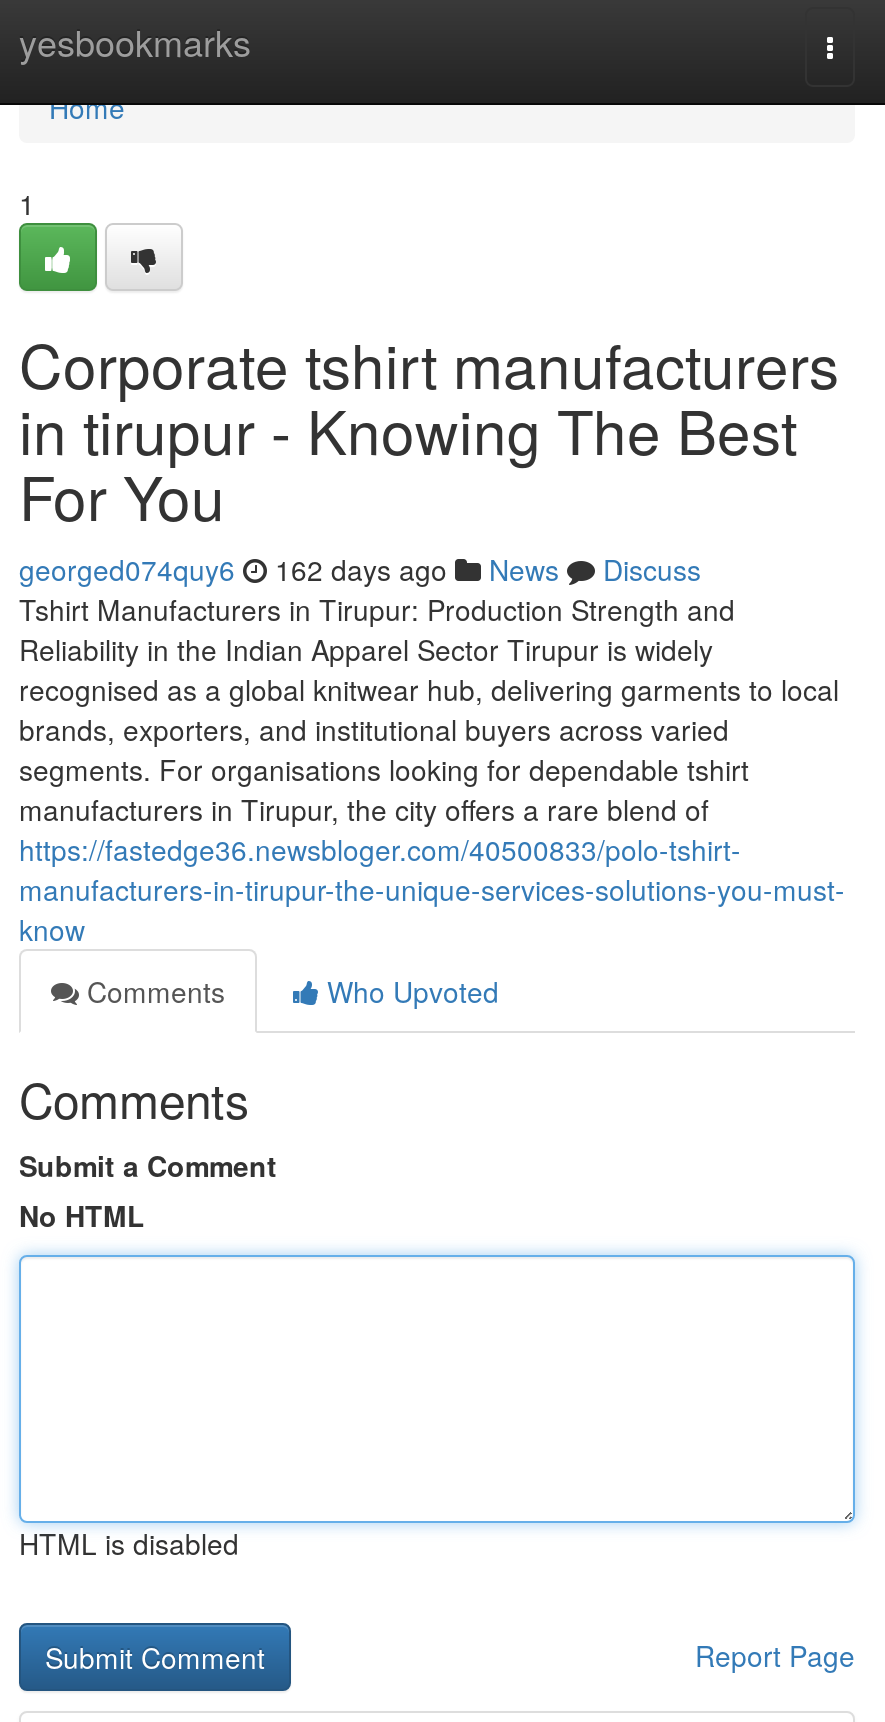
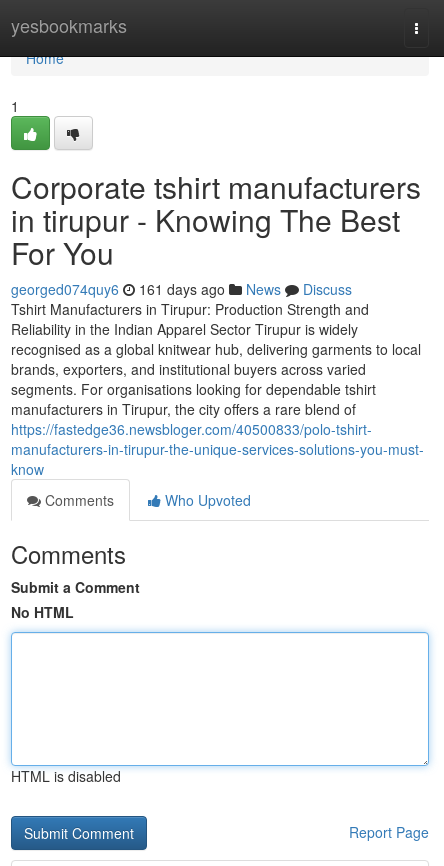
- georged074quy6 162 days ago News Discuss
+ georged074quy6 161 days ago News Discuss
